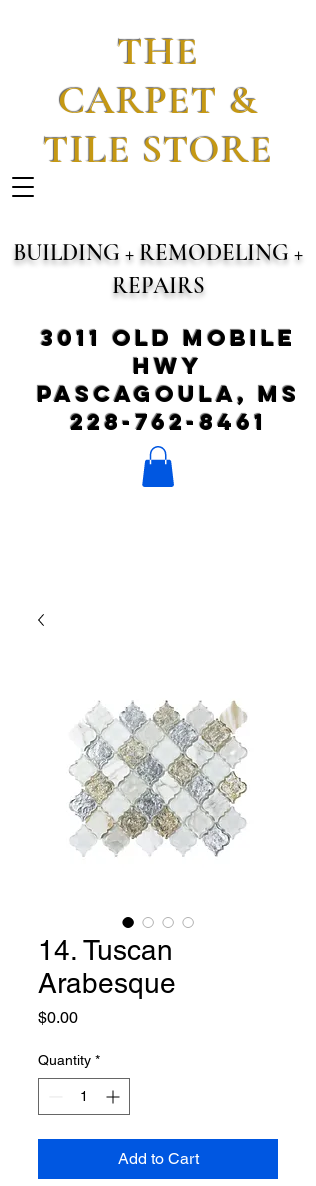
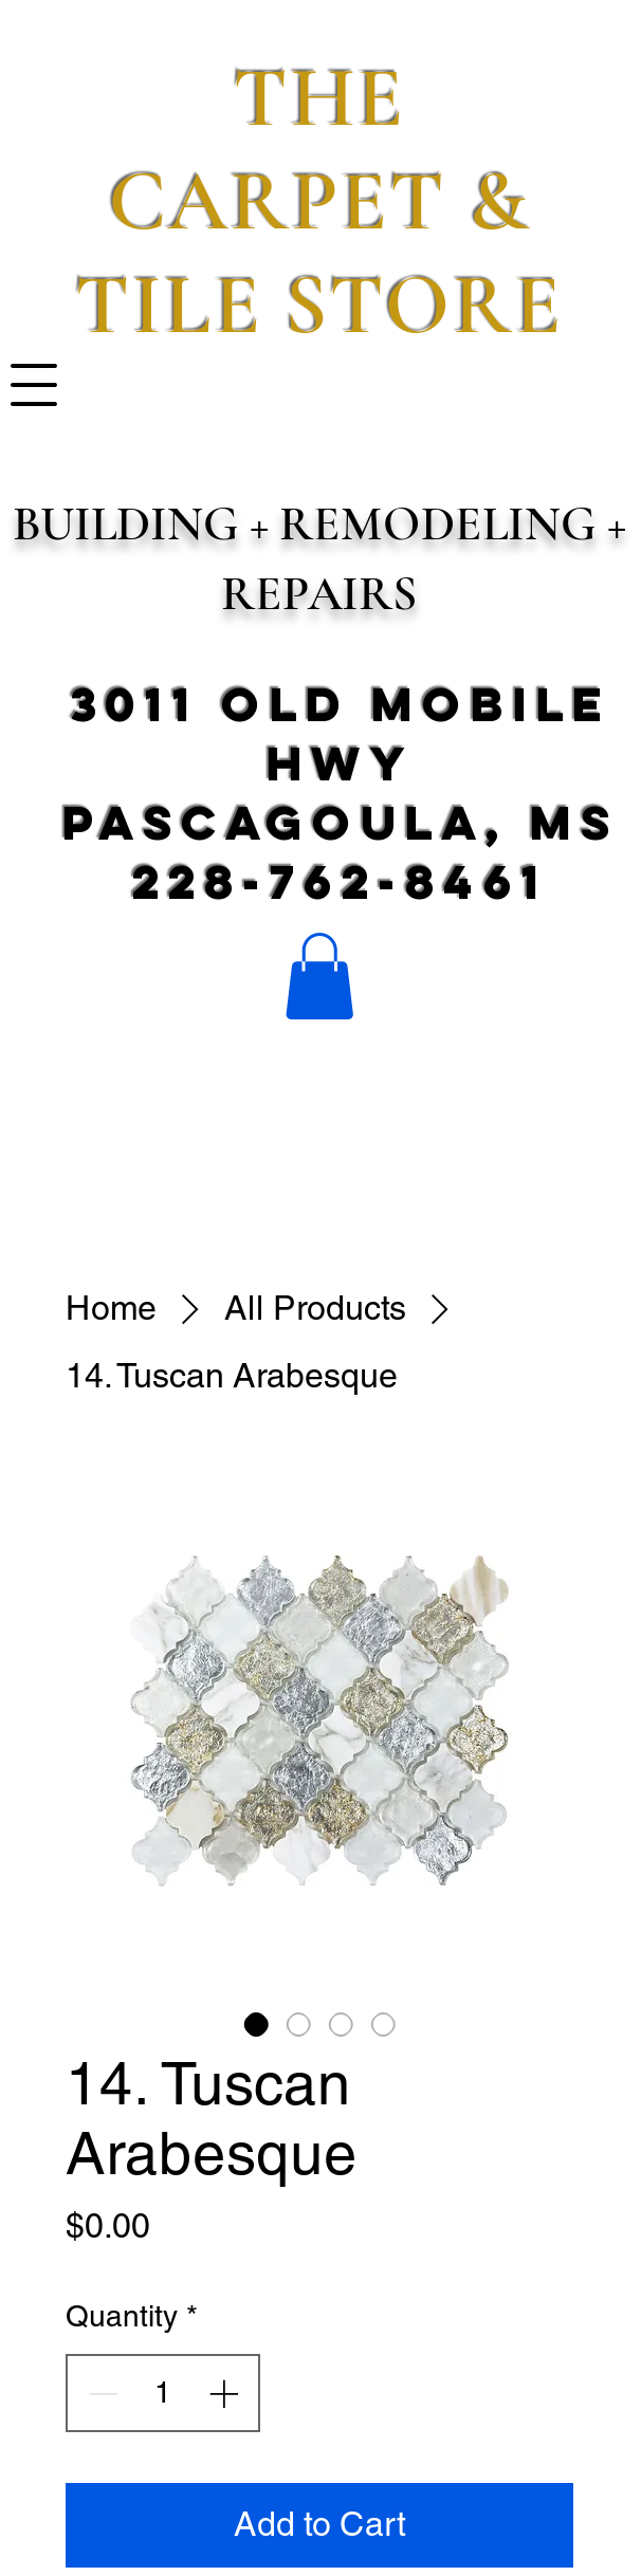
+ Home
+ All Products
+ 14. Tuscan Arabesque
